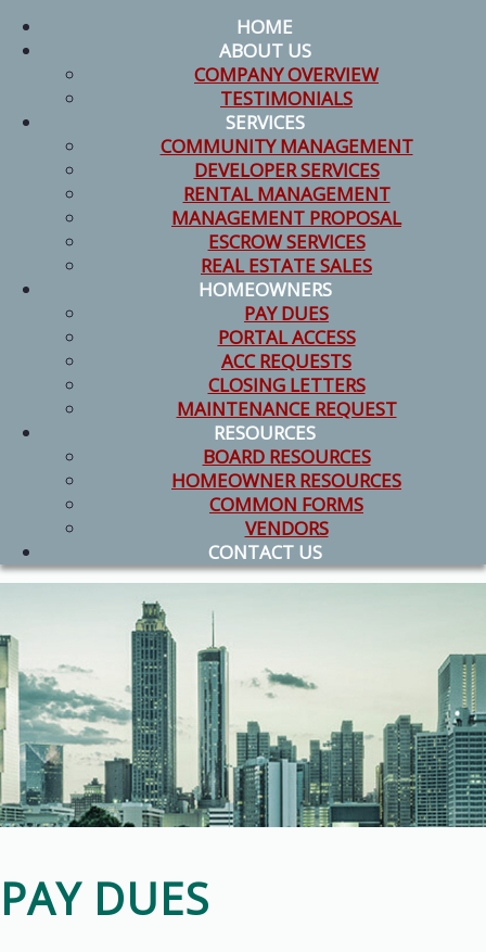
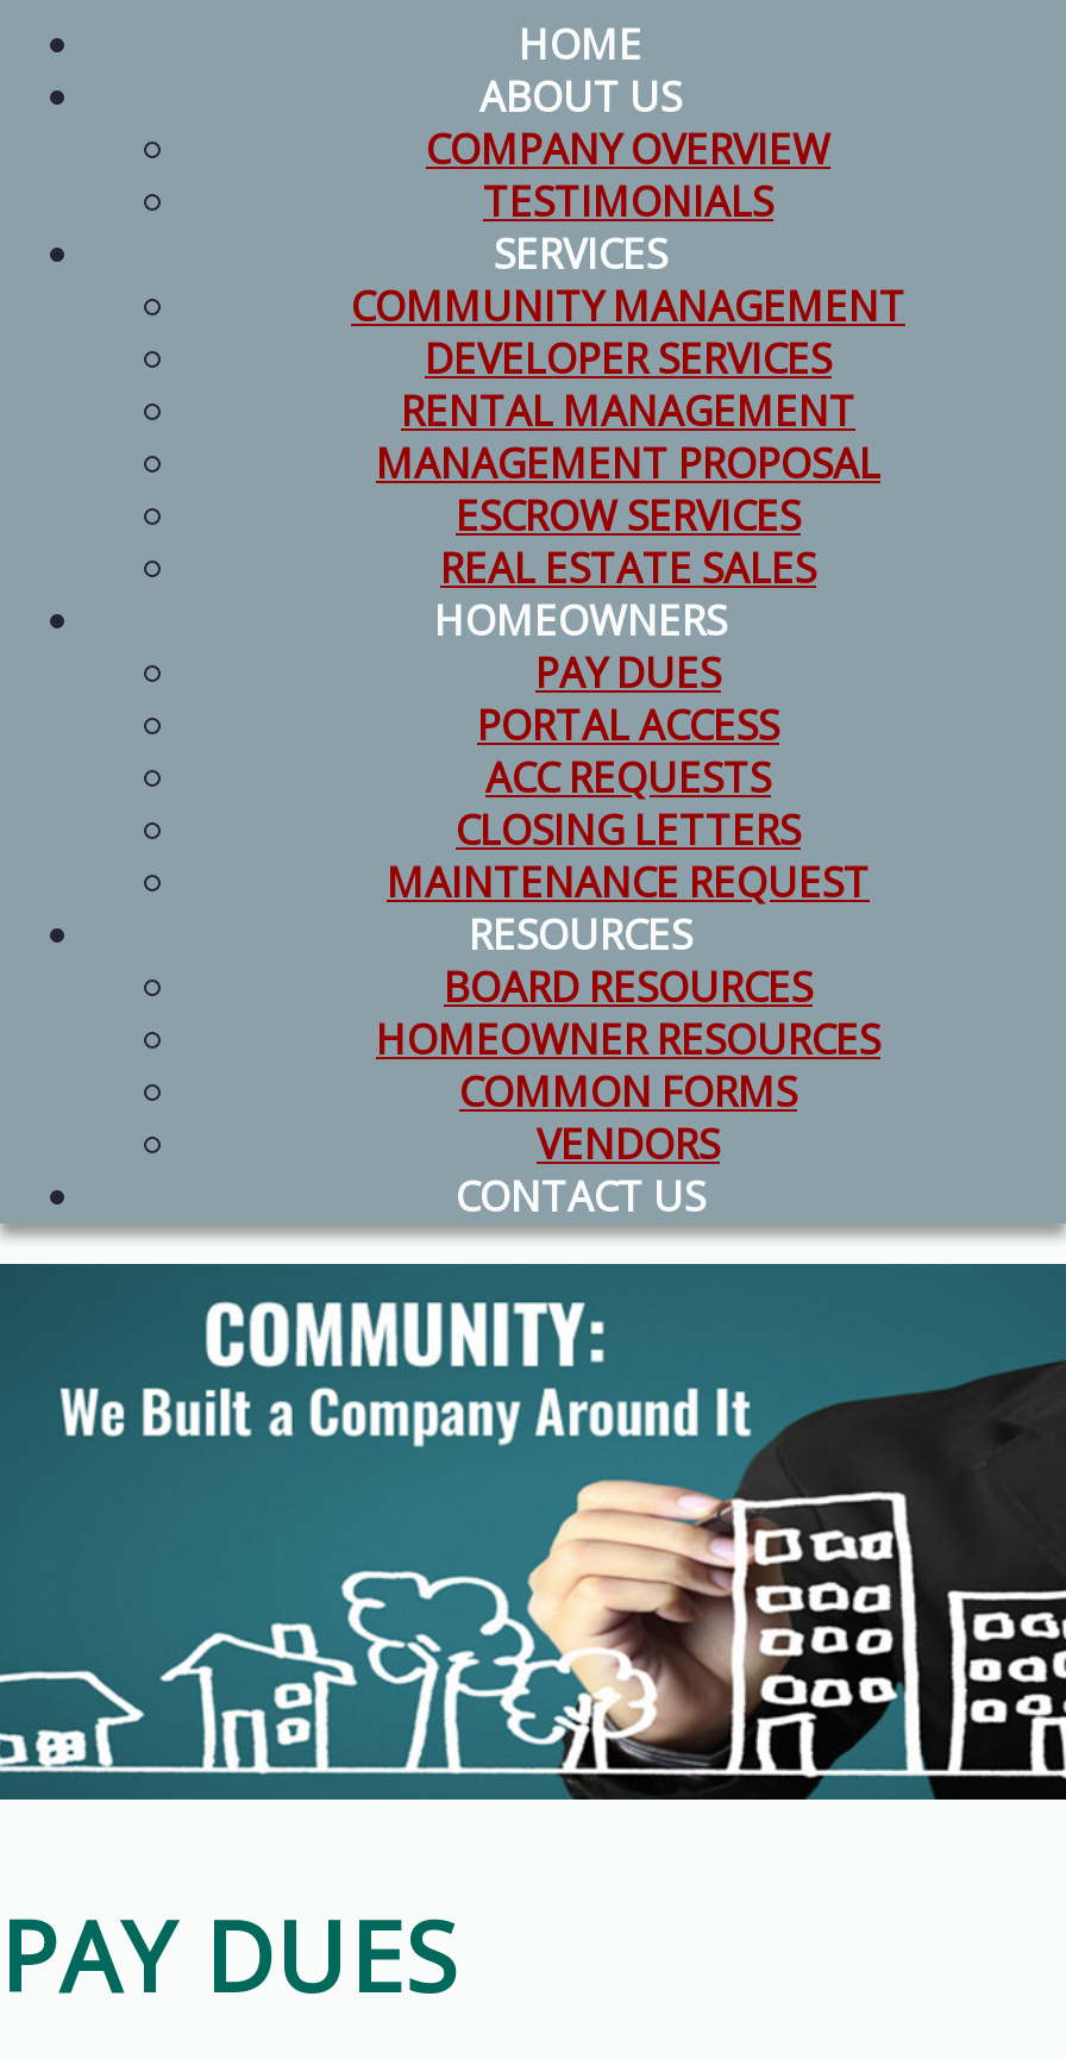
- [image]
+ [image]
